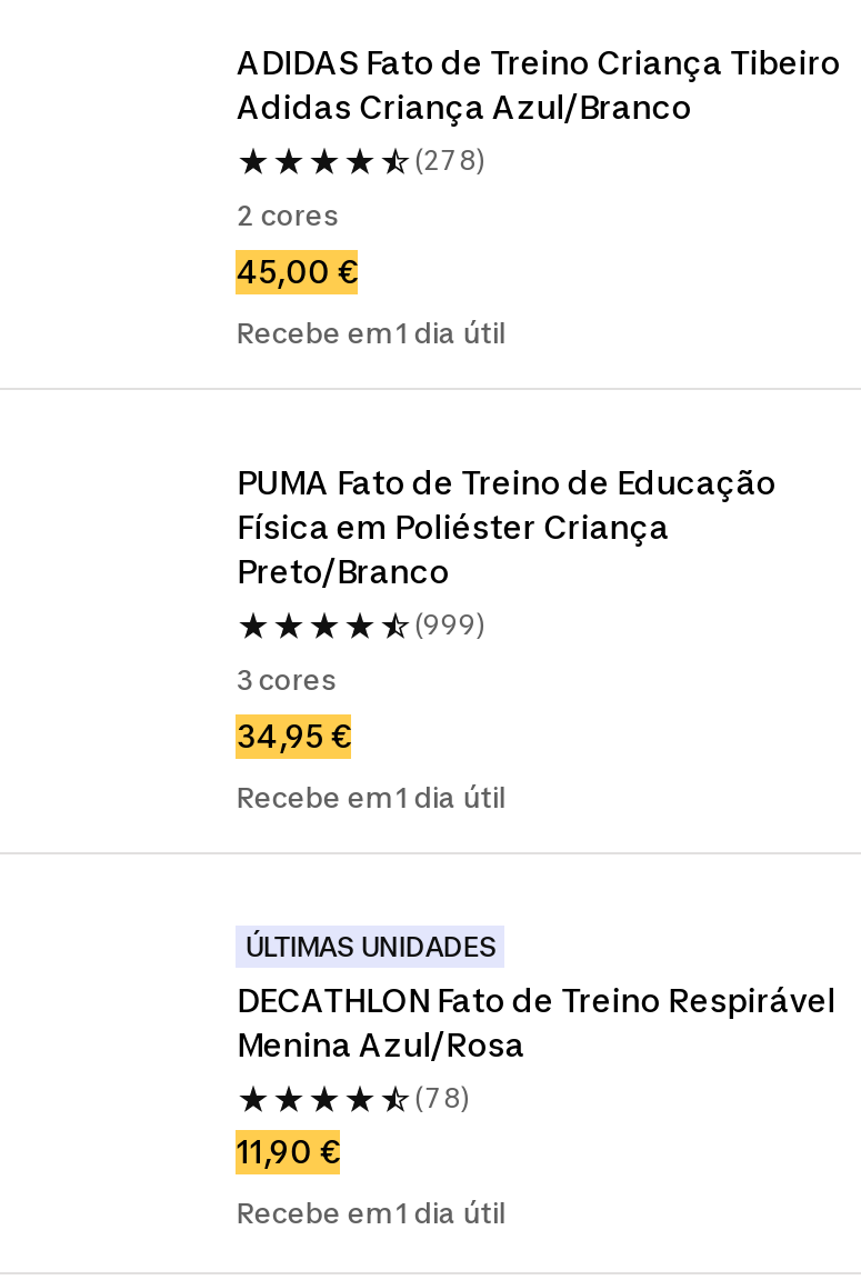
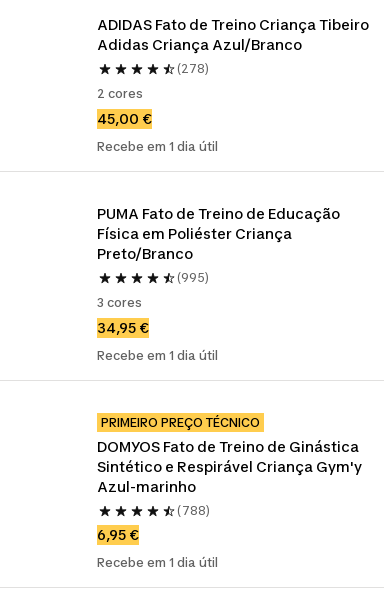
- (999)
+ (995)

- ÚLTIMAS UNIDADES
+ PRIMEIRO PREÇO TÉCNICO

- DECATHLON Fato de Treino Respirável
- Menina Azul/Rosa
+ DOMYOS Fato de Treino de Ginástica
+ Sintético e Respirável Criança Gym'y
+ Azul-marinho

- (78)
+ (788)

- 11,90 €
+ 6,95 €
